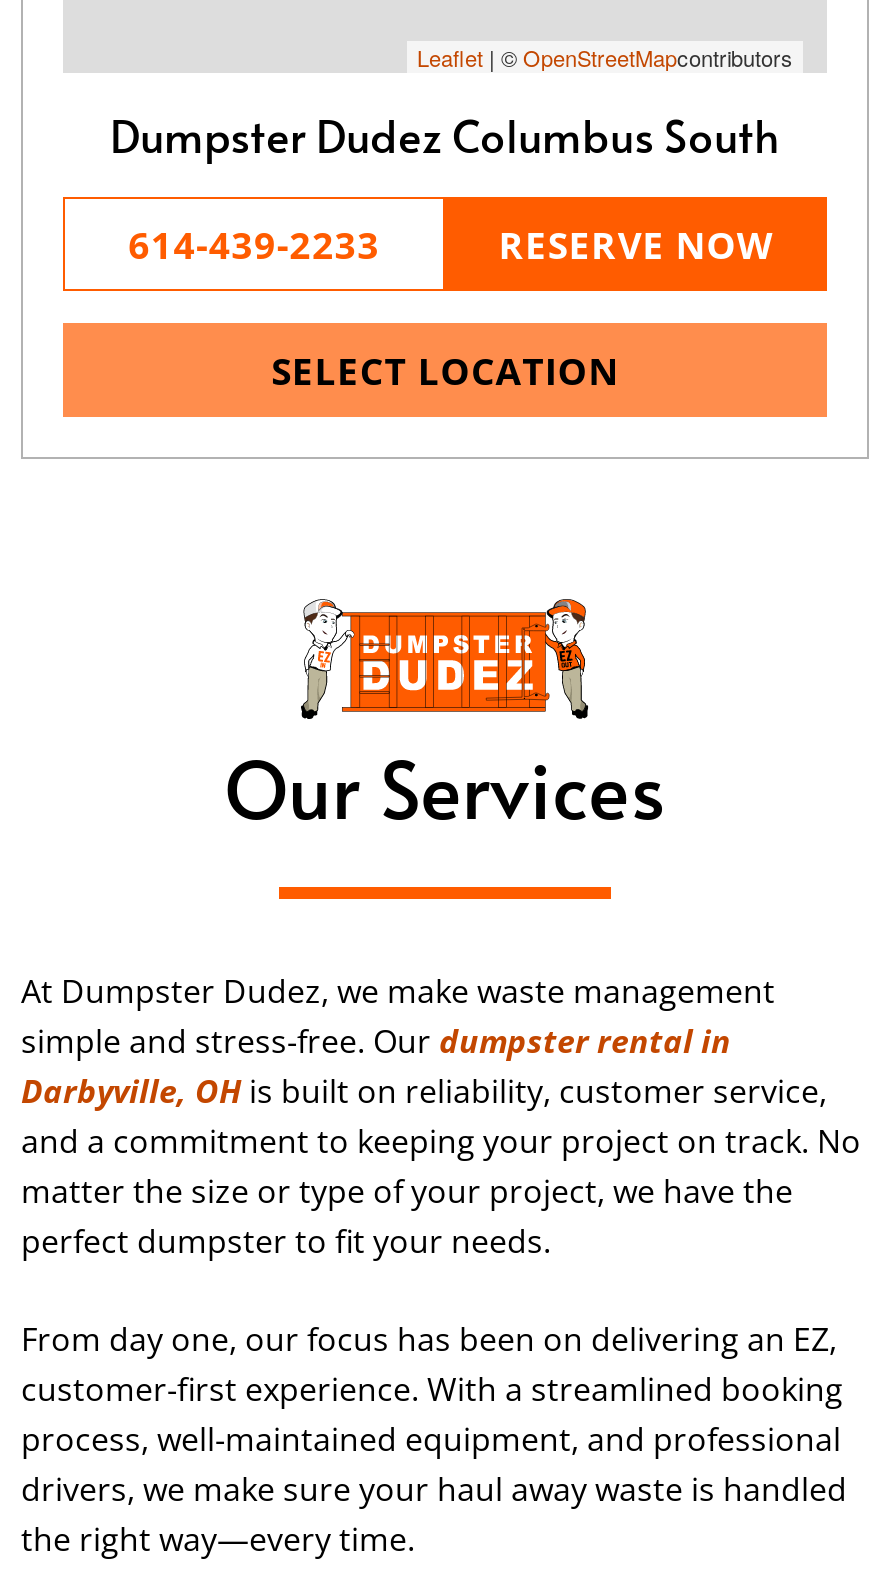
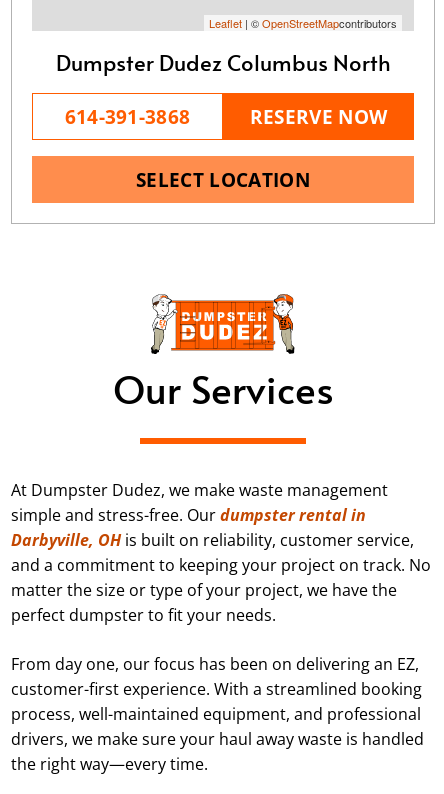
- Dumpster Dudez Columbus South
+ Dumpster Dudez Columbus North

- 614-439-2233
+ 614-391-3868
